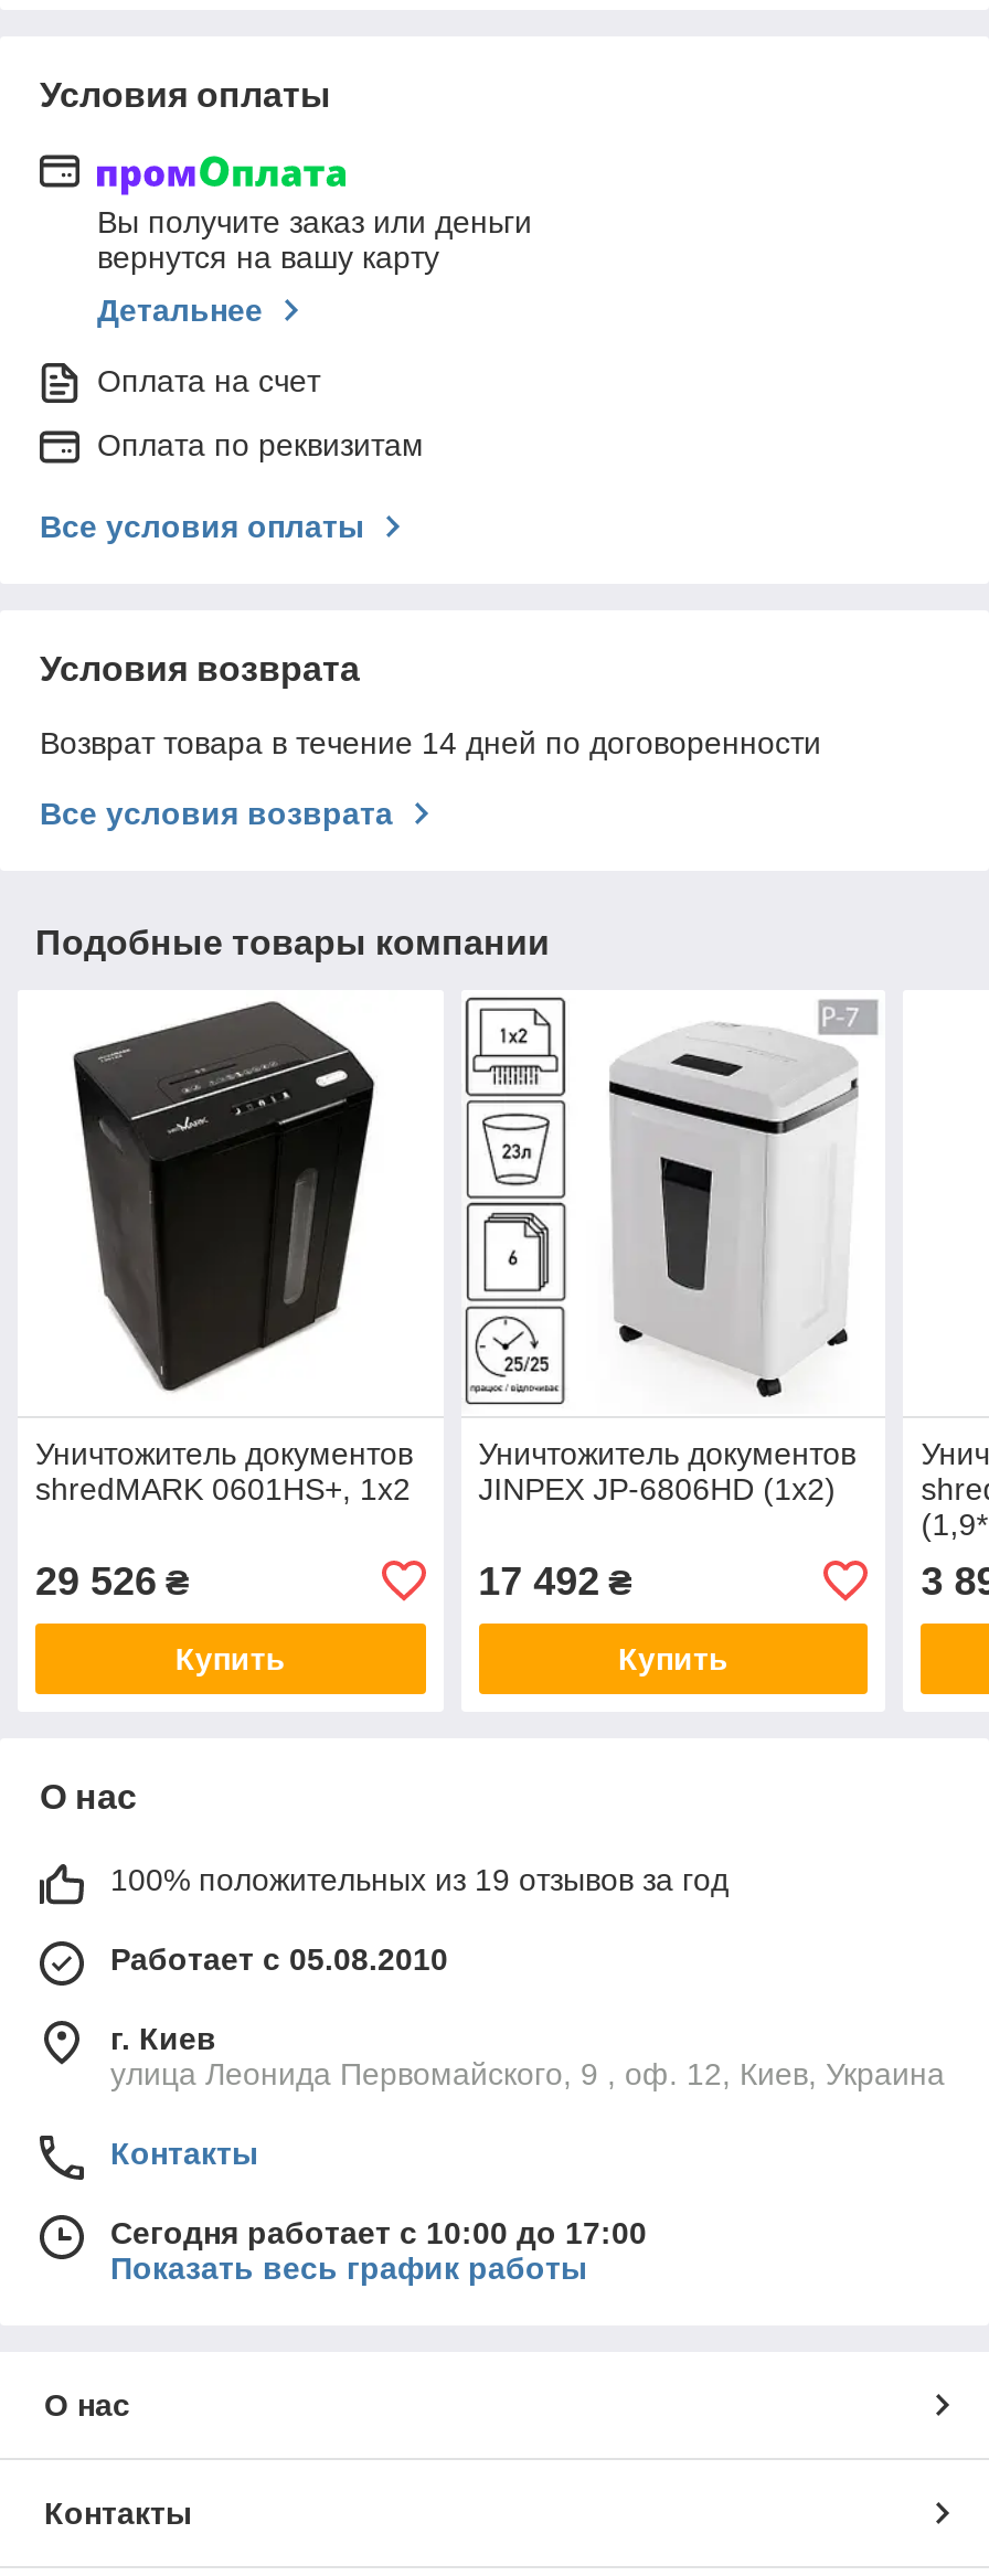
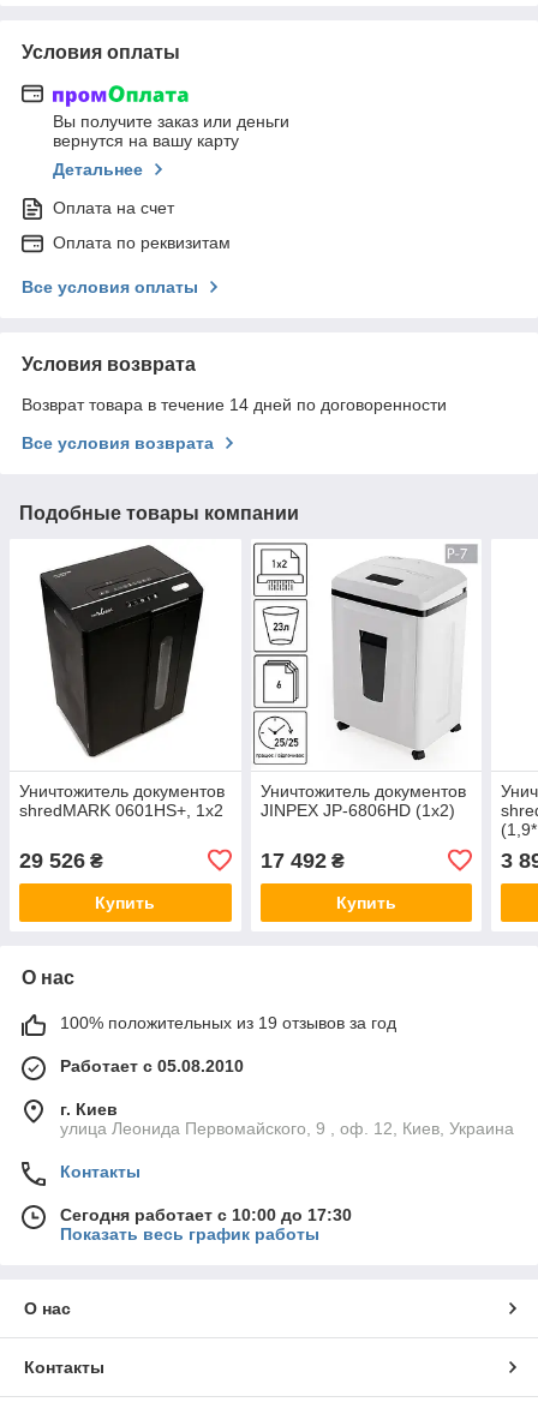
- Сегодня работает с 10:00 до 17:00
+ Сегодня работает с 10:00 до 17:30
